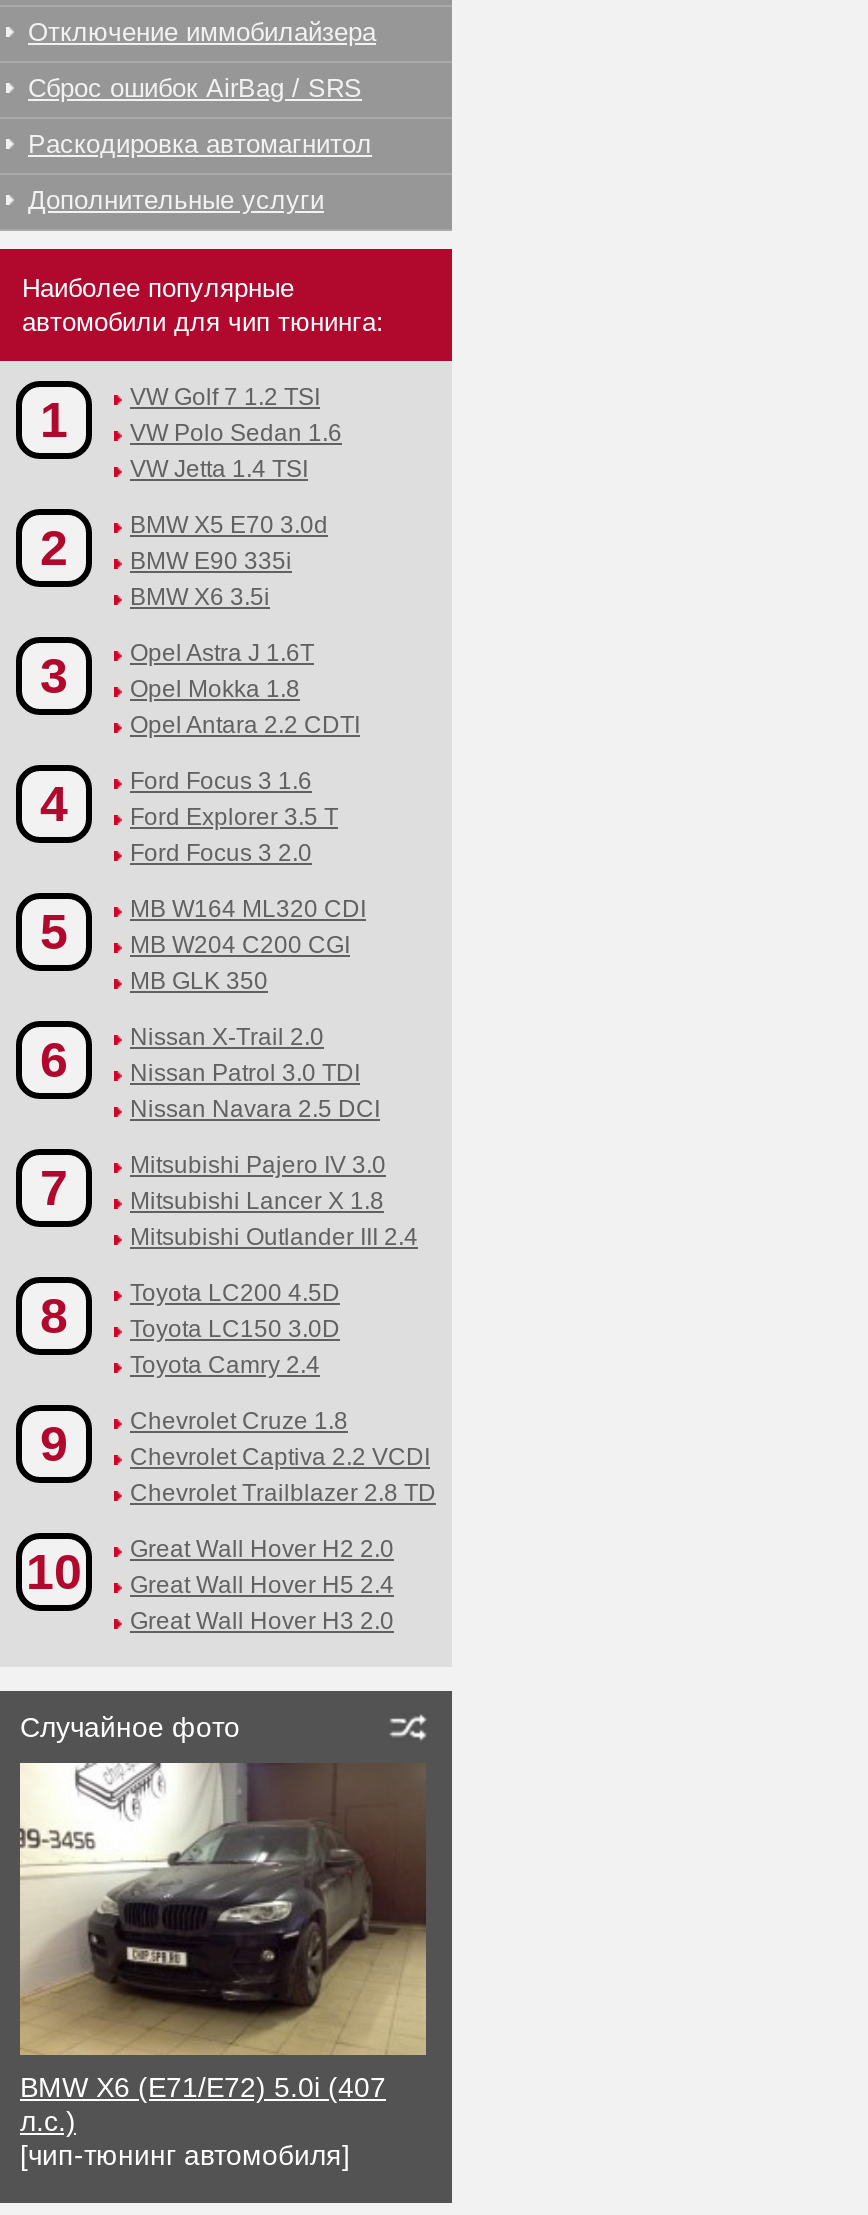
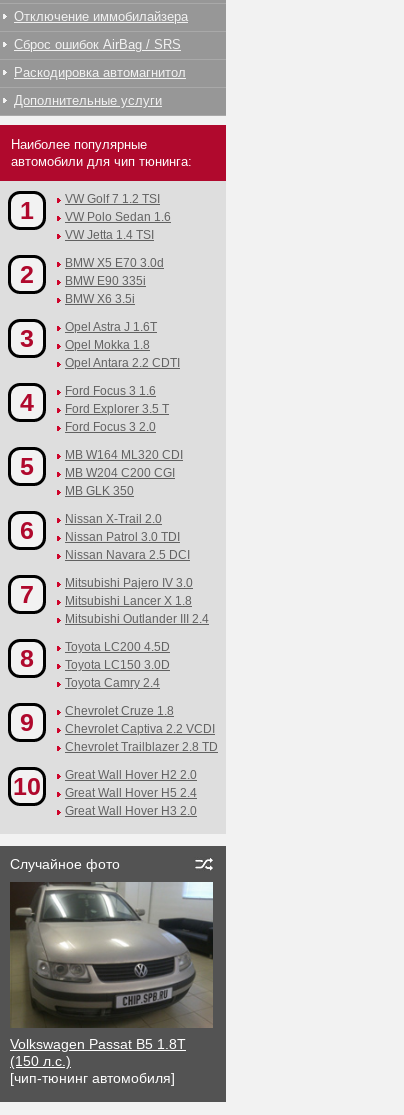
- [image]
- BMW X6 (E71/E72) 5.0i (407
- л.с.)
+ [image]
+ Volkswagen Passat B5 1.8T
+ (150 л.с.)
